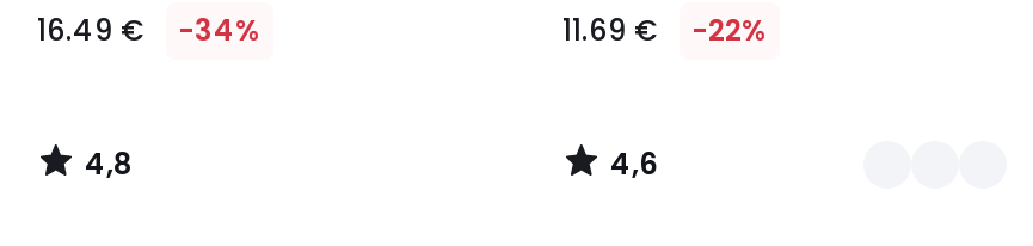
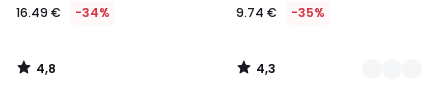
- 11.69 €
+ 9.74 €

- -22%
+ -35%

- 4,6
+ 4,3
